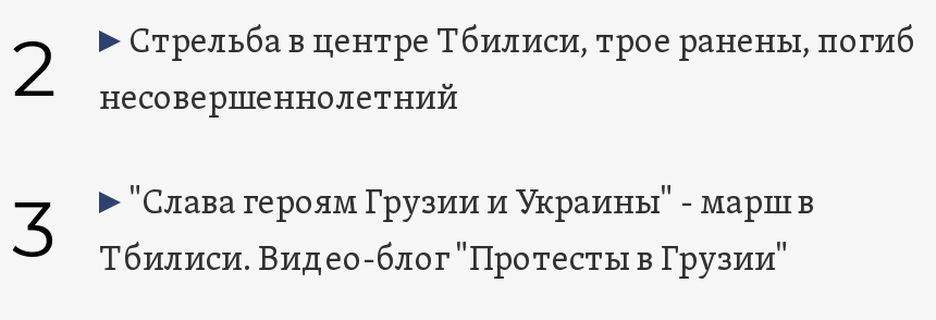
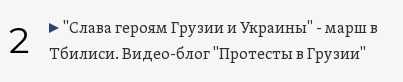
- Стрельба в центре Тбилиси, трое ранены, погиб
- несовершеннолетний
- 3
